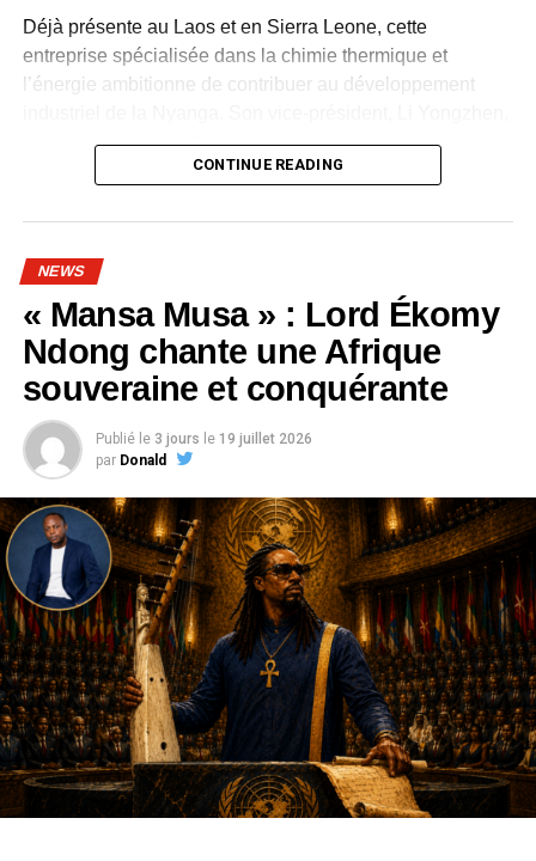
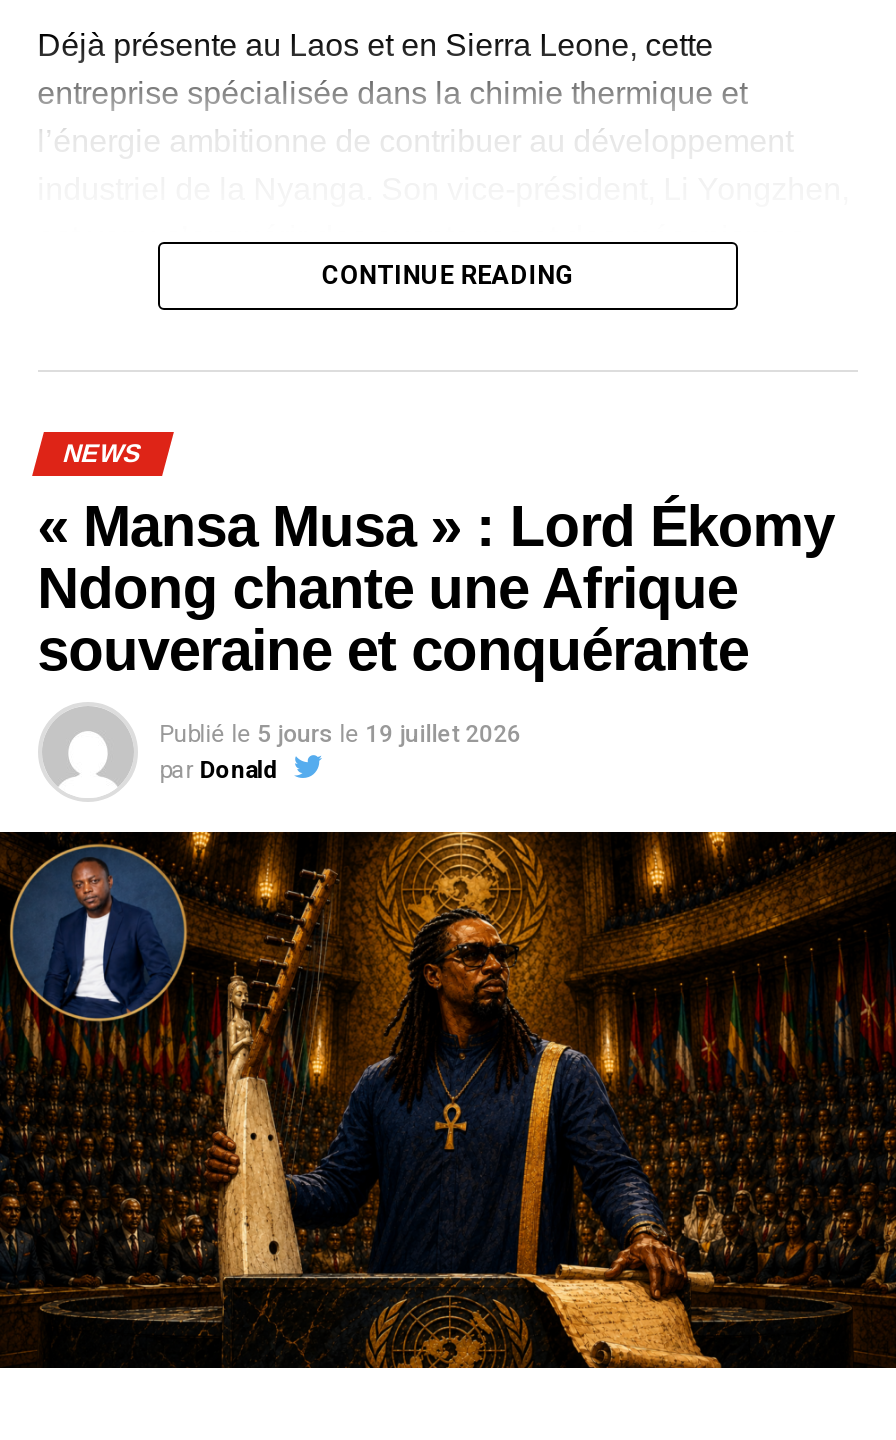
- Publié le 3 jours le 19 juillet 2026
+ Publié le 5 jours le 19 juillet 2026
